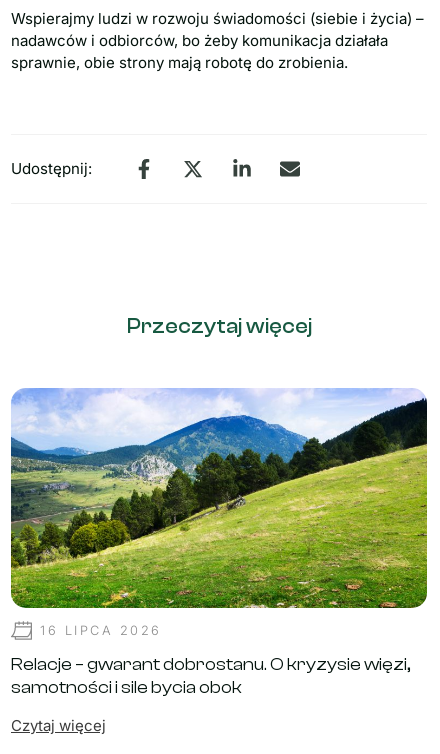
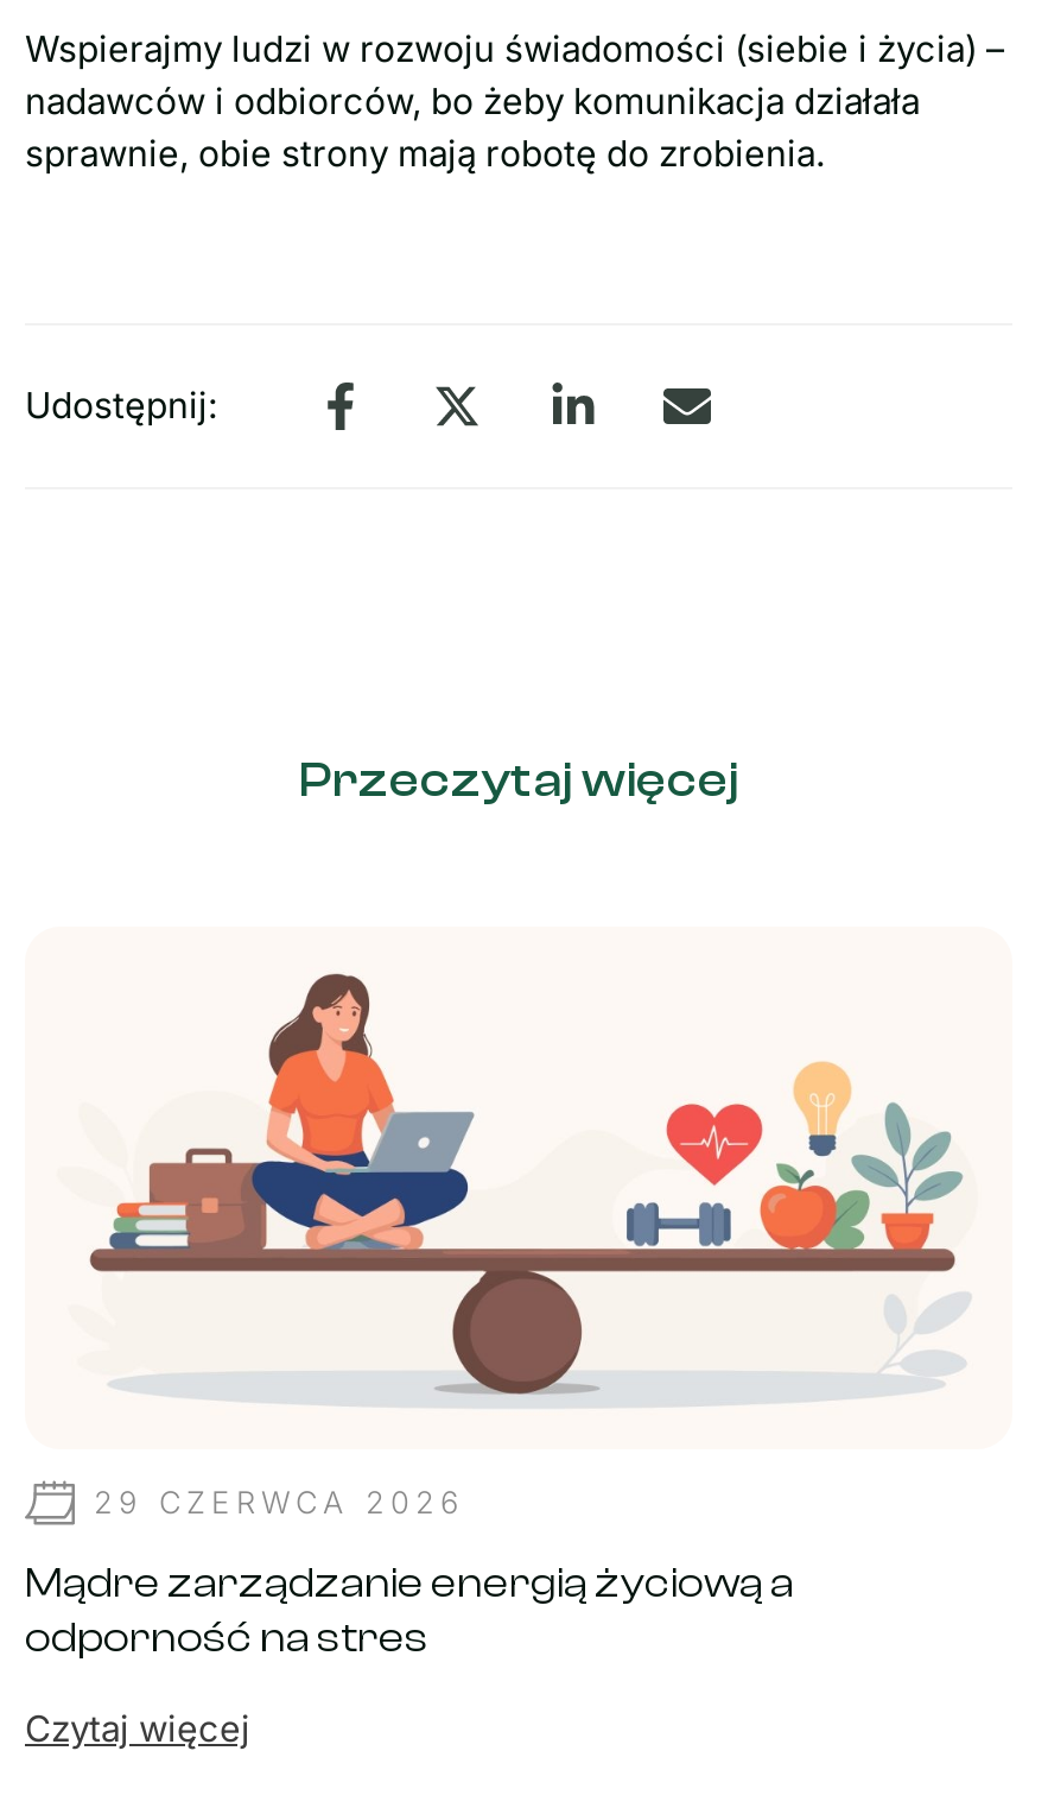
- [image]
- 16 LIPCA 2026
+ [image]
+ 29 CZERWCA 2026

- Relacje – gwarant dobrostanu. O kryzysie więzi,
- samotności i sile bycia obok
+ Mądre zarządzanie energią życiową a
+ odporność na stres
